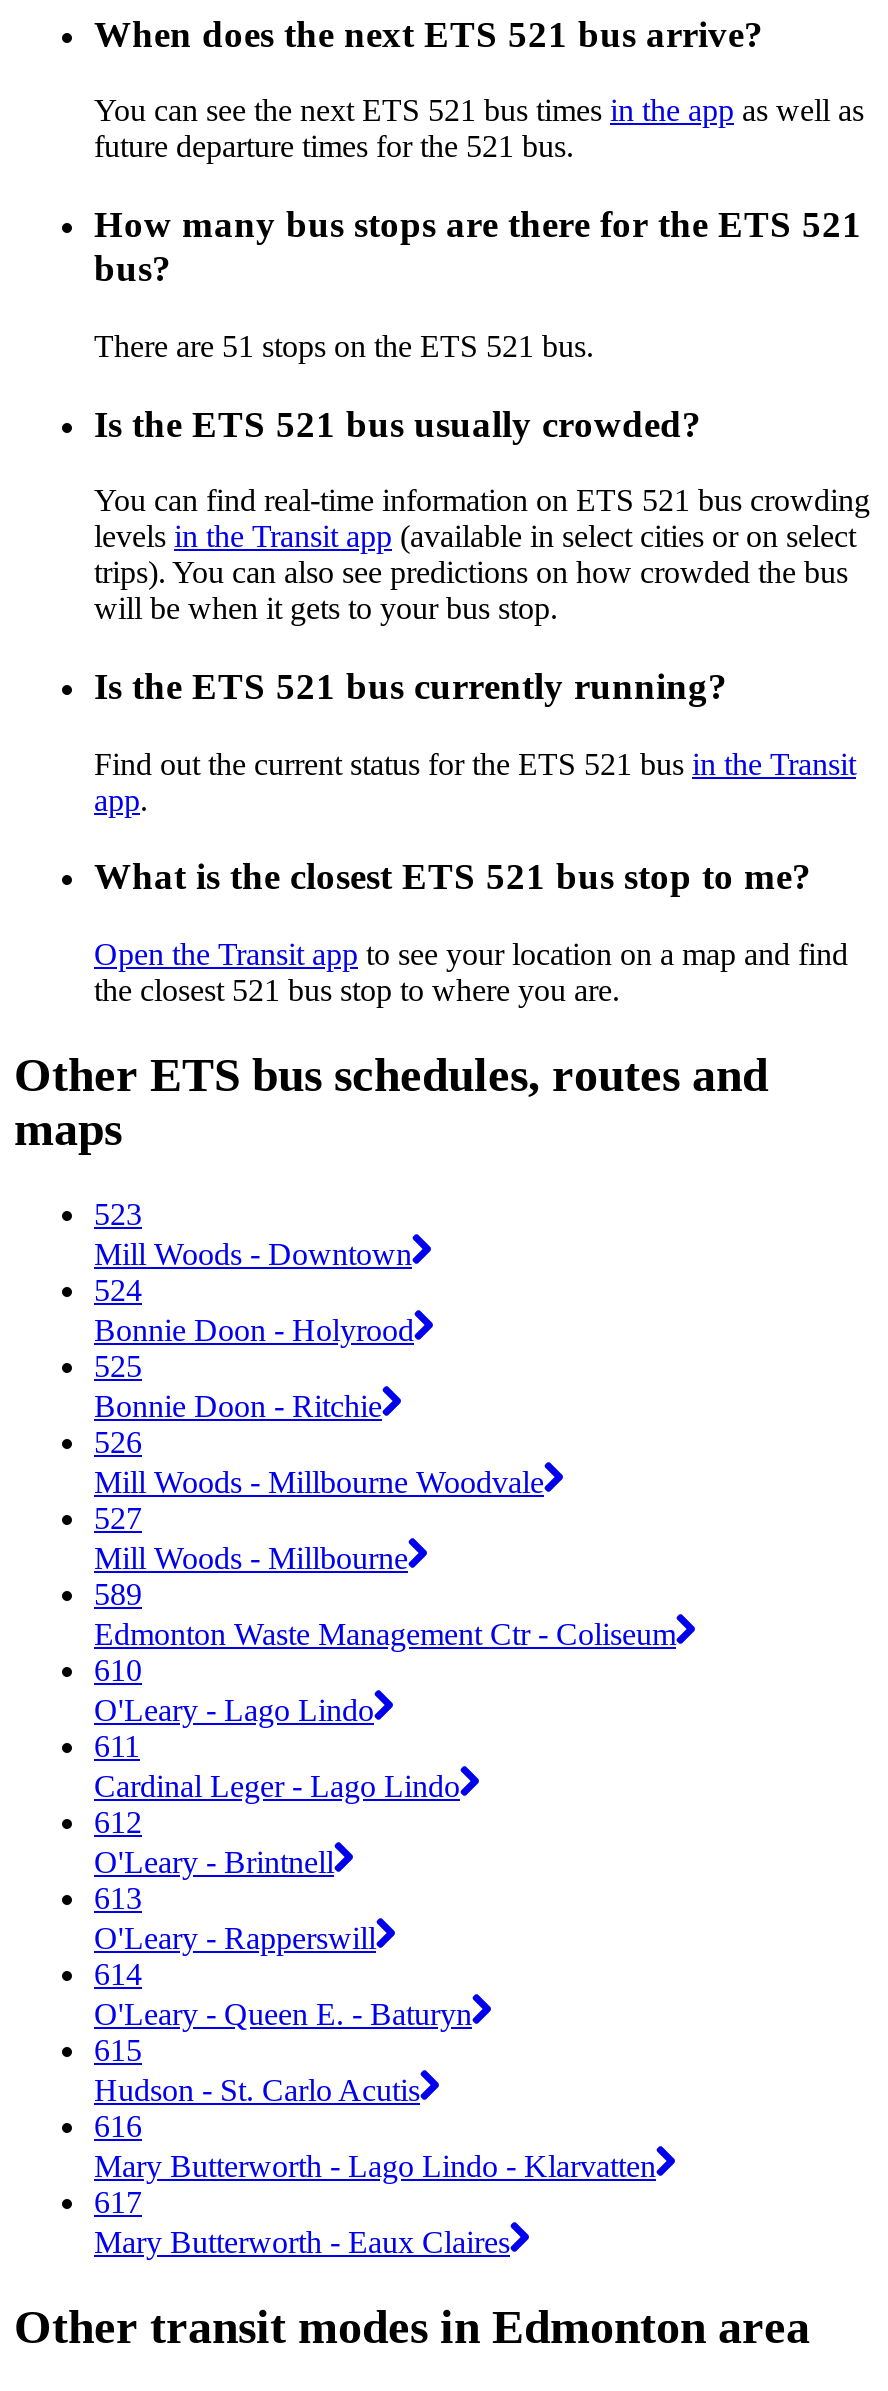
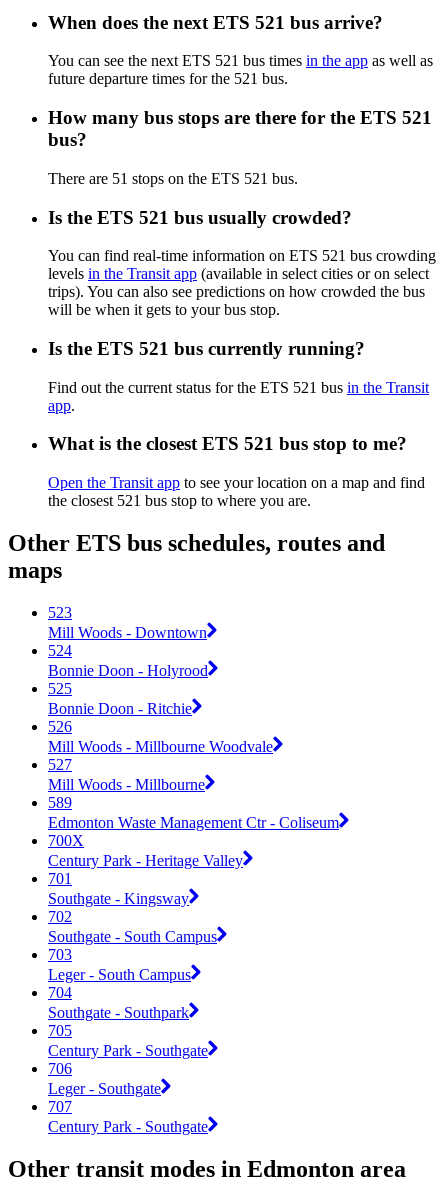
- 610
- O'Leary - Lago Lindo
- 611
- Cardinal Leger - Lago Lindo
- 612
- O'Leary - Brintnell
- 613
- O'Leary - Rapperswill
- 614
- O'Leary - Queen E. - Baturyn
- 615
- Hudson - St. Carlo Acutis
- 616
- Mary Butterworth - Lago Lindo - Klarvatten
- 617
- Mary Butterworth - Eaux Claires
+ 700X
+ Century Park - Heritage Valley
+ 701
+ Southgate - Kingsway
+ 702
+ Southgate - South Campus
+ 703
+ Leger - South Campus
+ 704
+ Southgate - Southpark
+ 705
+ Century Park - Southgate
+ 706
+ Leger - Southgate
+ 707
+ Century Park - Southgate
